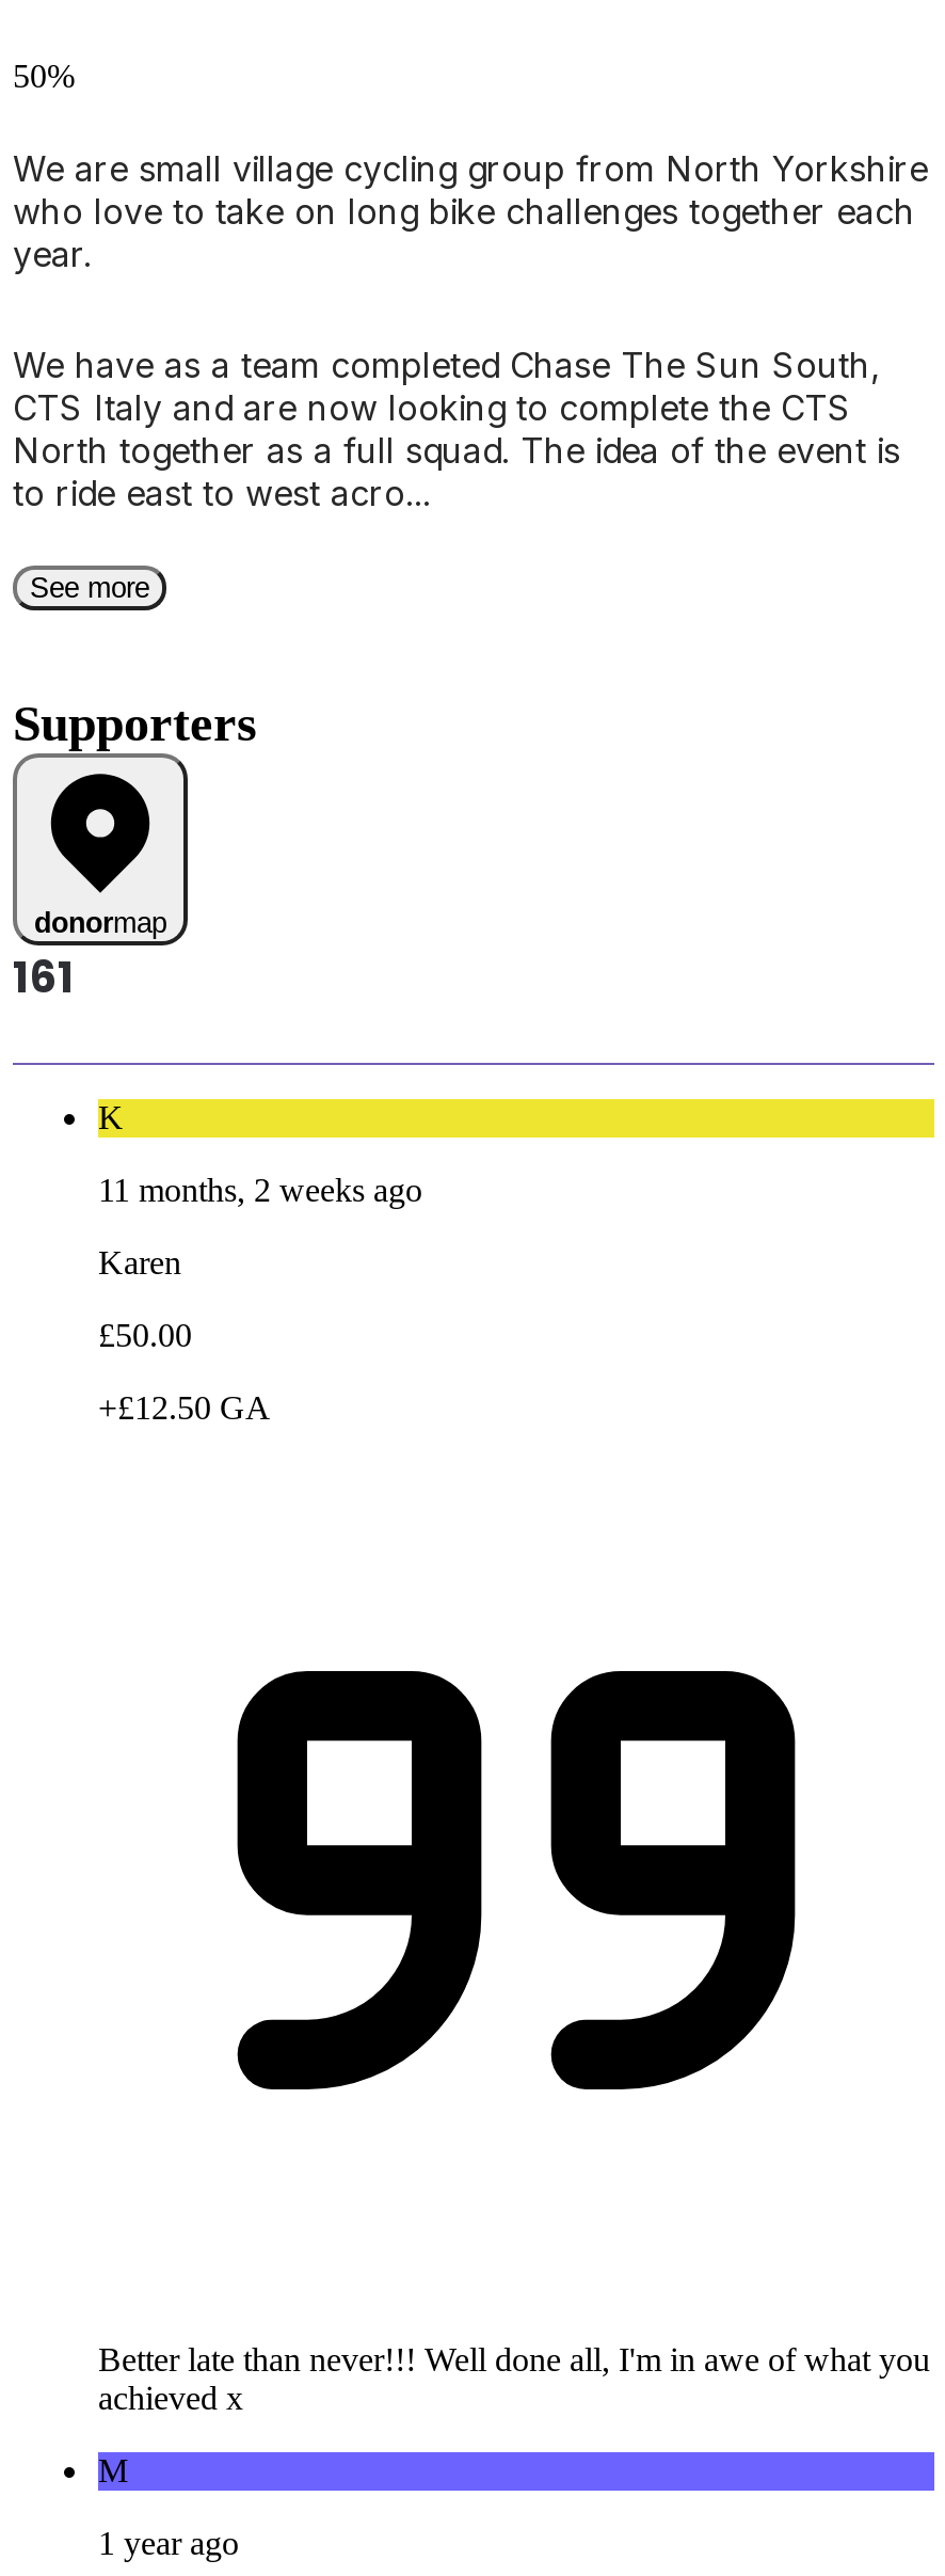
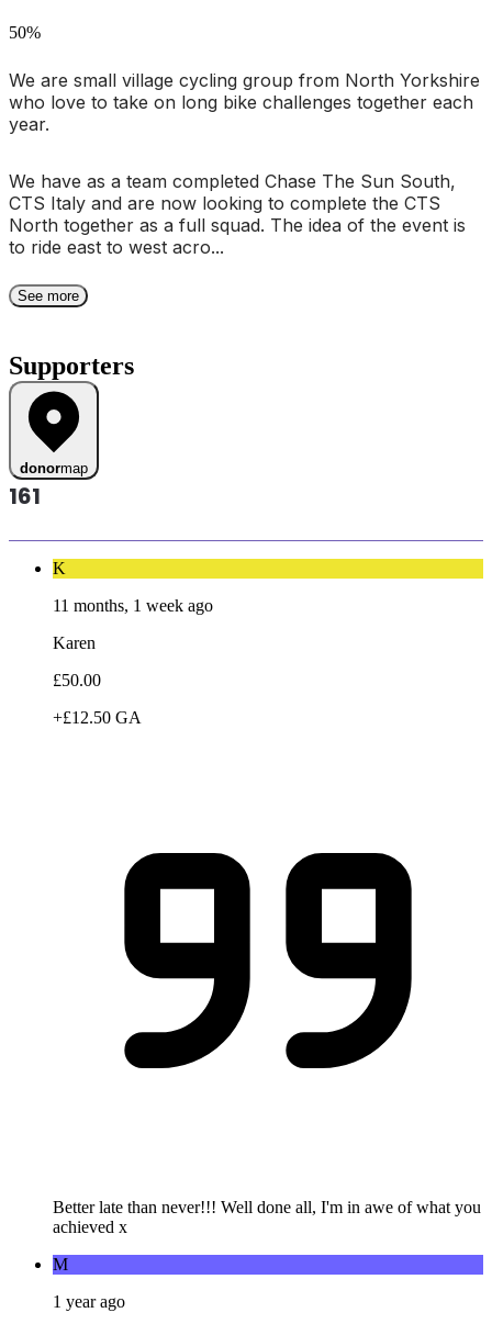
- 11 months, 2 weeks ago
+ 11 months, 1 week ago
